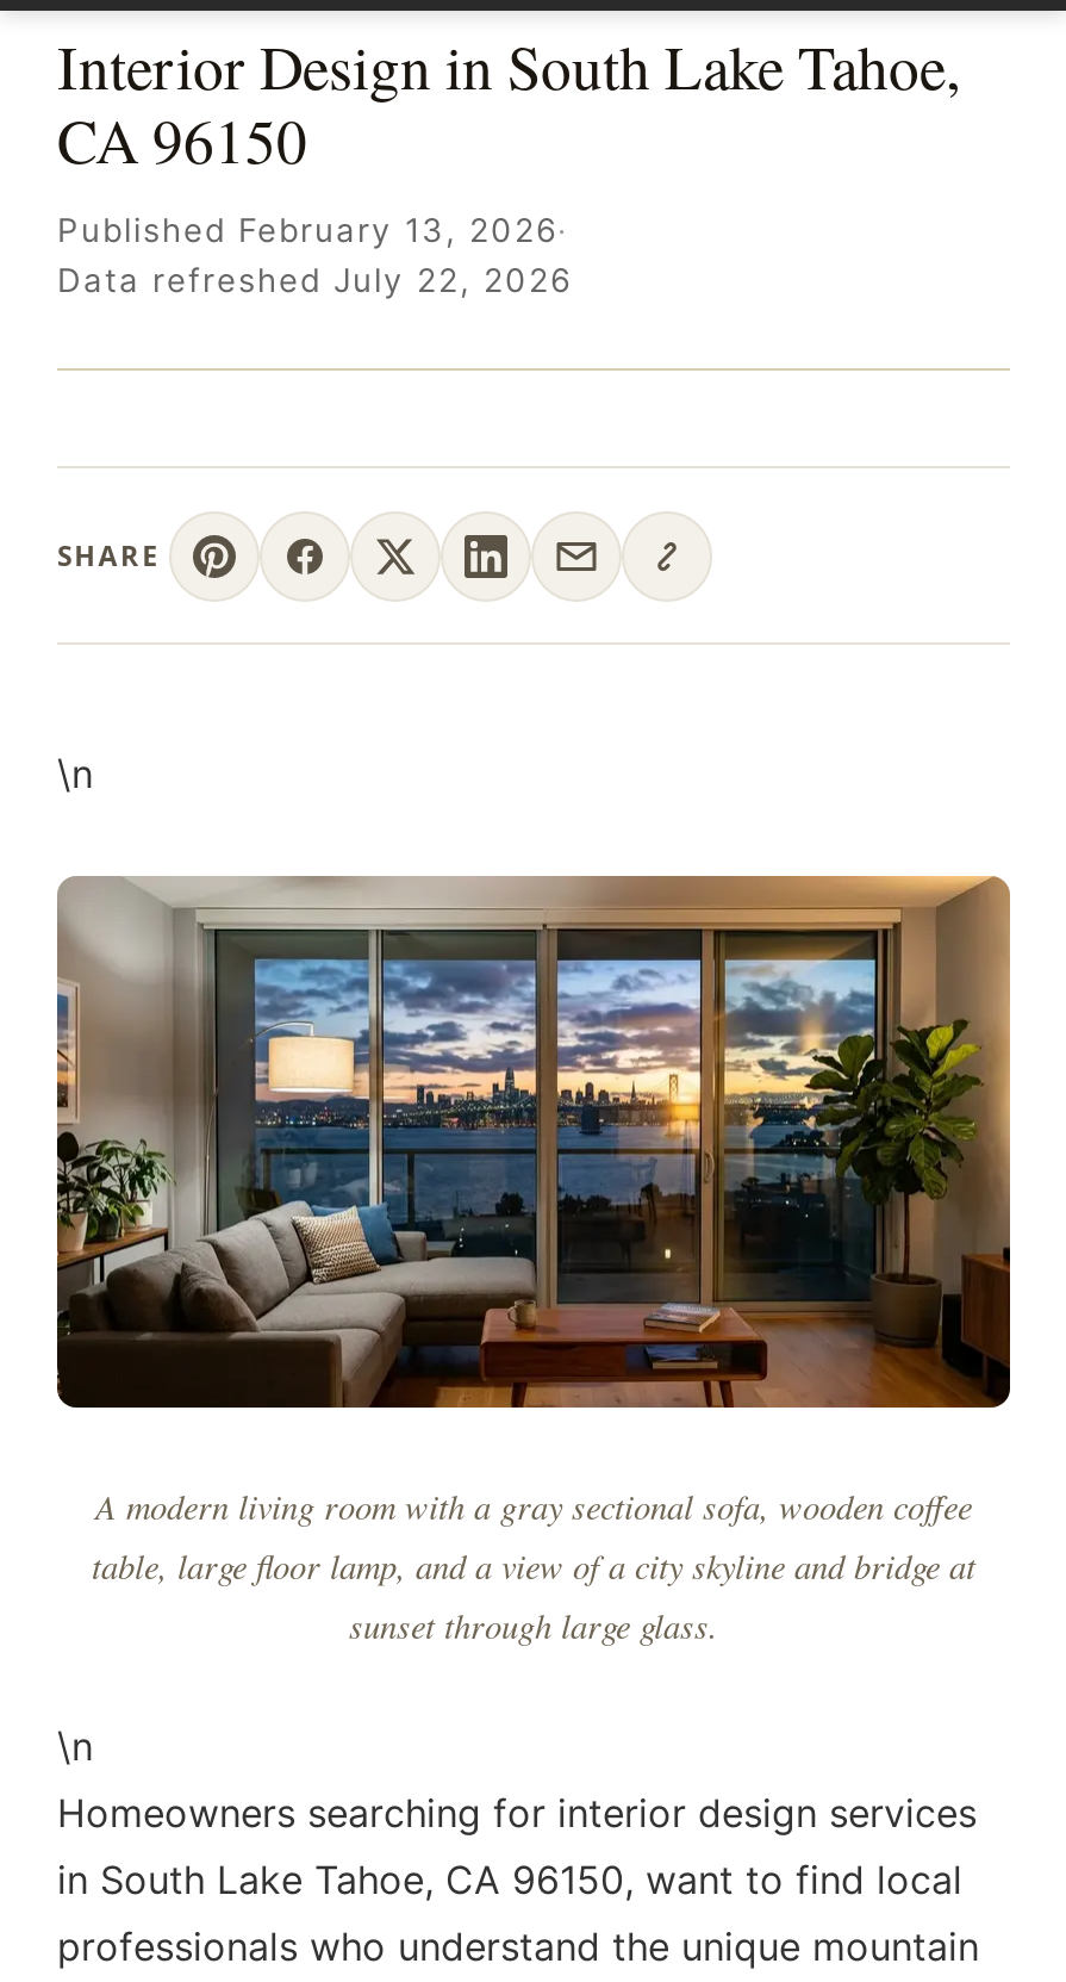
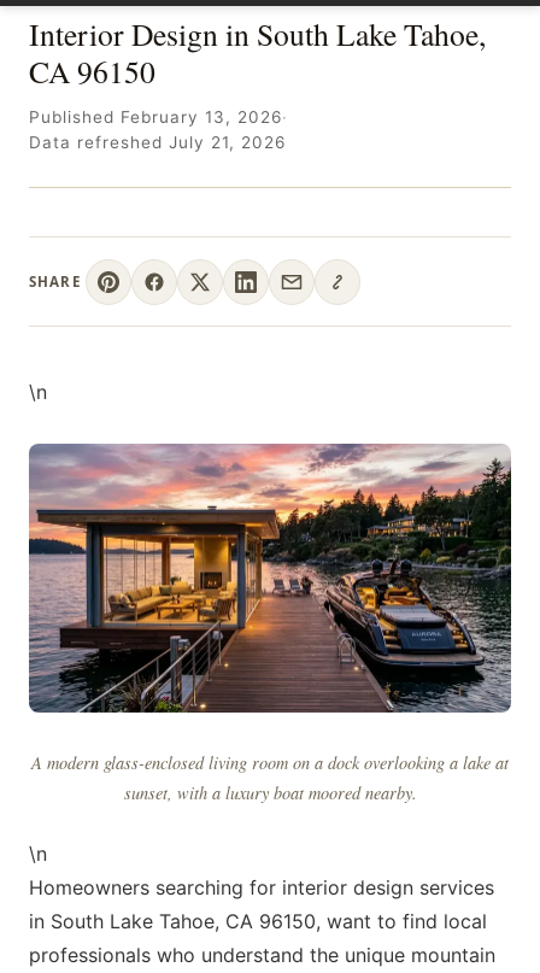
- Data refreshed July 22, 2026
+ Data refreshed July 21, 2026

- [image]
- A modern living room with a gray sectional sofa, wooden coffee
- table, large floor lamp, and a view of a city skyline and bridge at
- sunset through large glass.
+ [image]
+ A modern glass-enclosed living room on a dock overlooking a lake at
+ sunset, with a luxury boat moored nearby.
